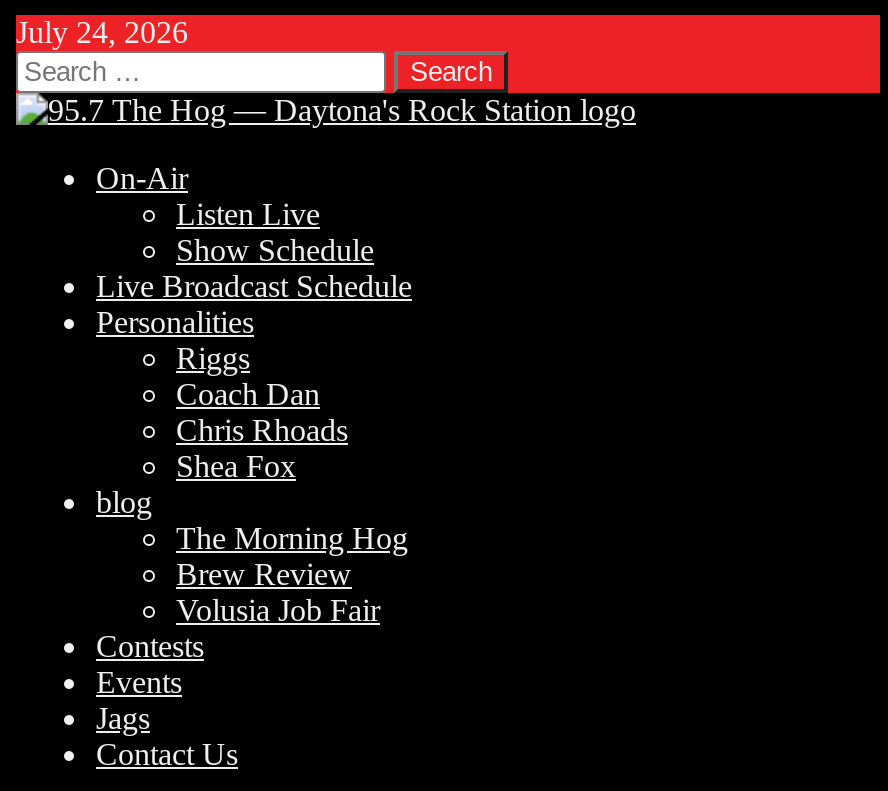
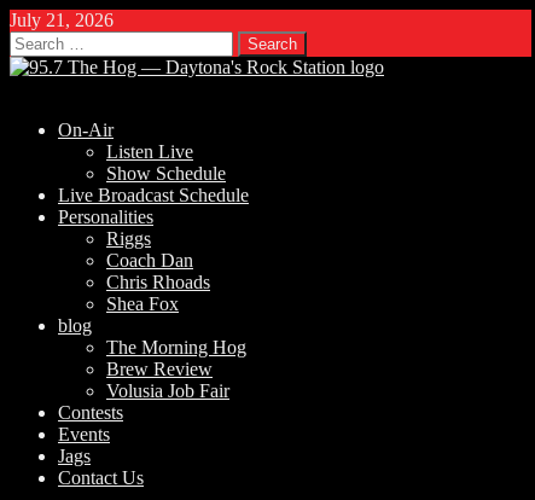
- July 24, 2026
+ July 21, 2026
